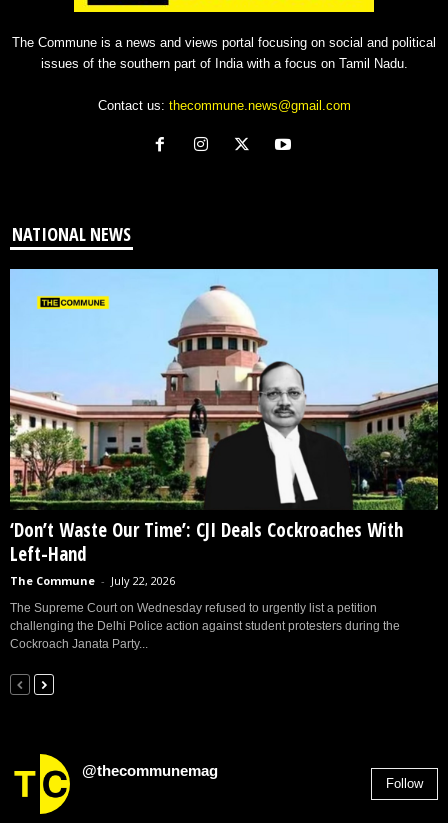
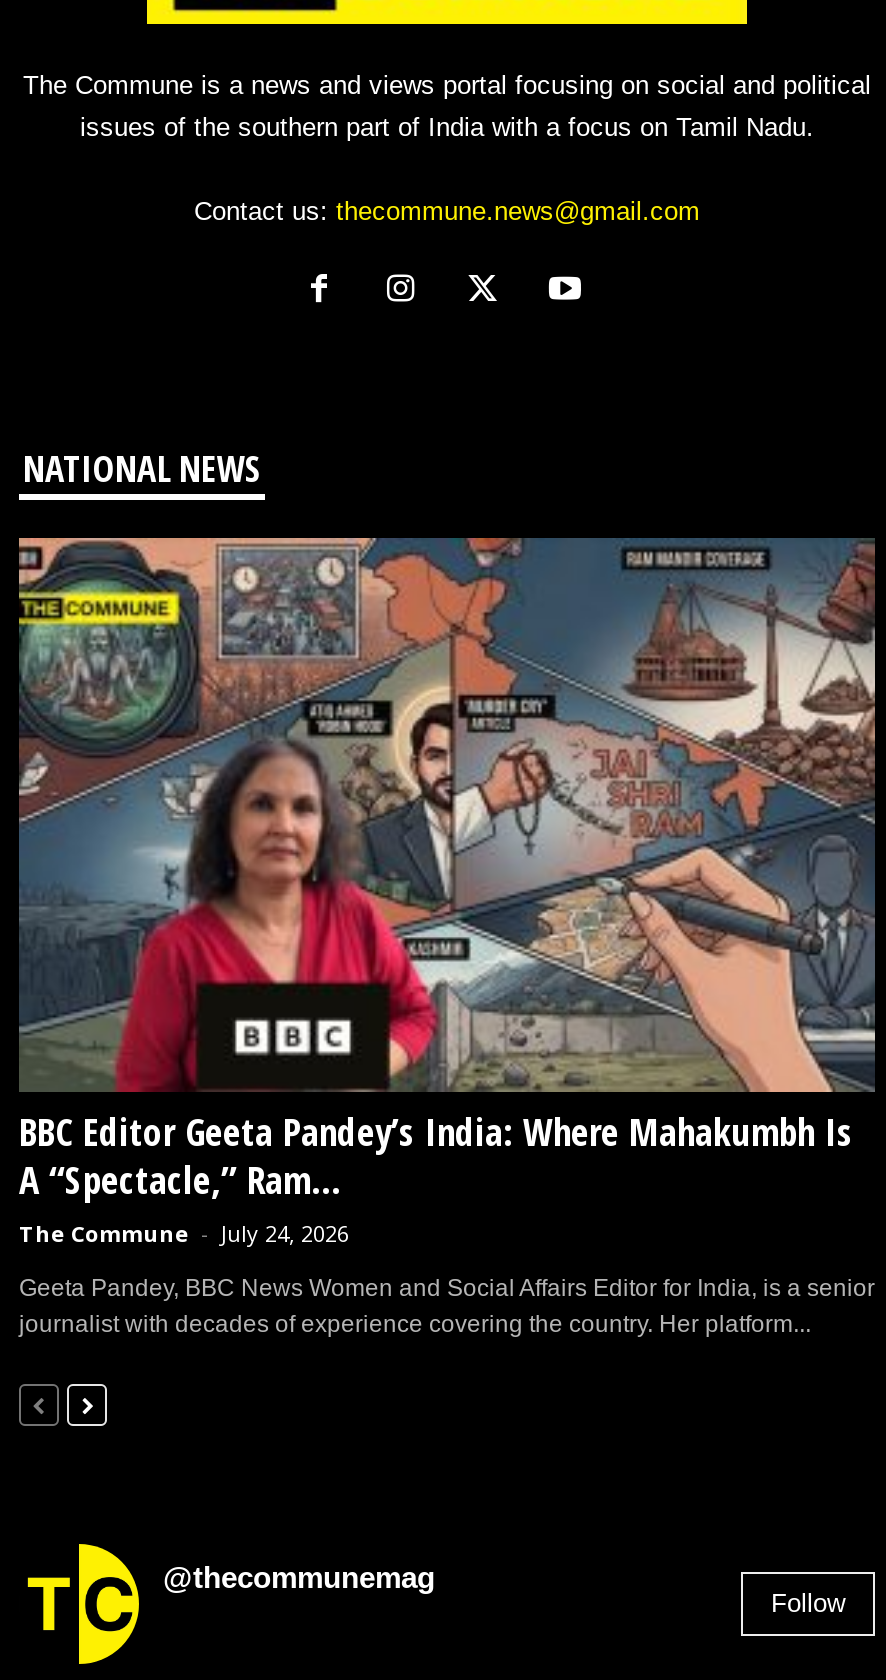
- [image]
- ‘Don’t Waste Our Time’: CJI Deals Cockroaches With
- Left-Hand
- The Commune - July 22, 2026
+ [image]
+ BBC Editor Geeta Pandey’s India: Where Mahakumbh Is
+ A “Spectacle,” Ram...
+ The Commune - July 24, 2026

- The Supreme Court on Wednesday refused to urgently list a petition
- challenging the Delhi Police action against student protesters during the
- Cockroach Janata Party...
+ Geeta Pandey, BBC News Women and Social Affairs Editor for India, is a senior
+ journalist with decades of experience covering the country. Her platform...
